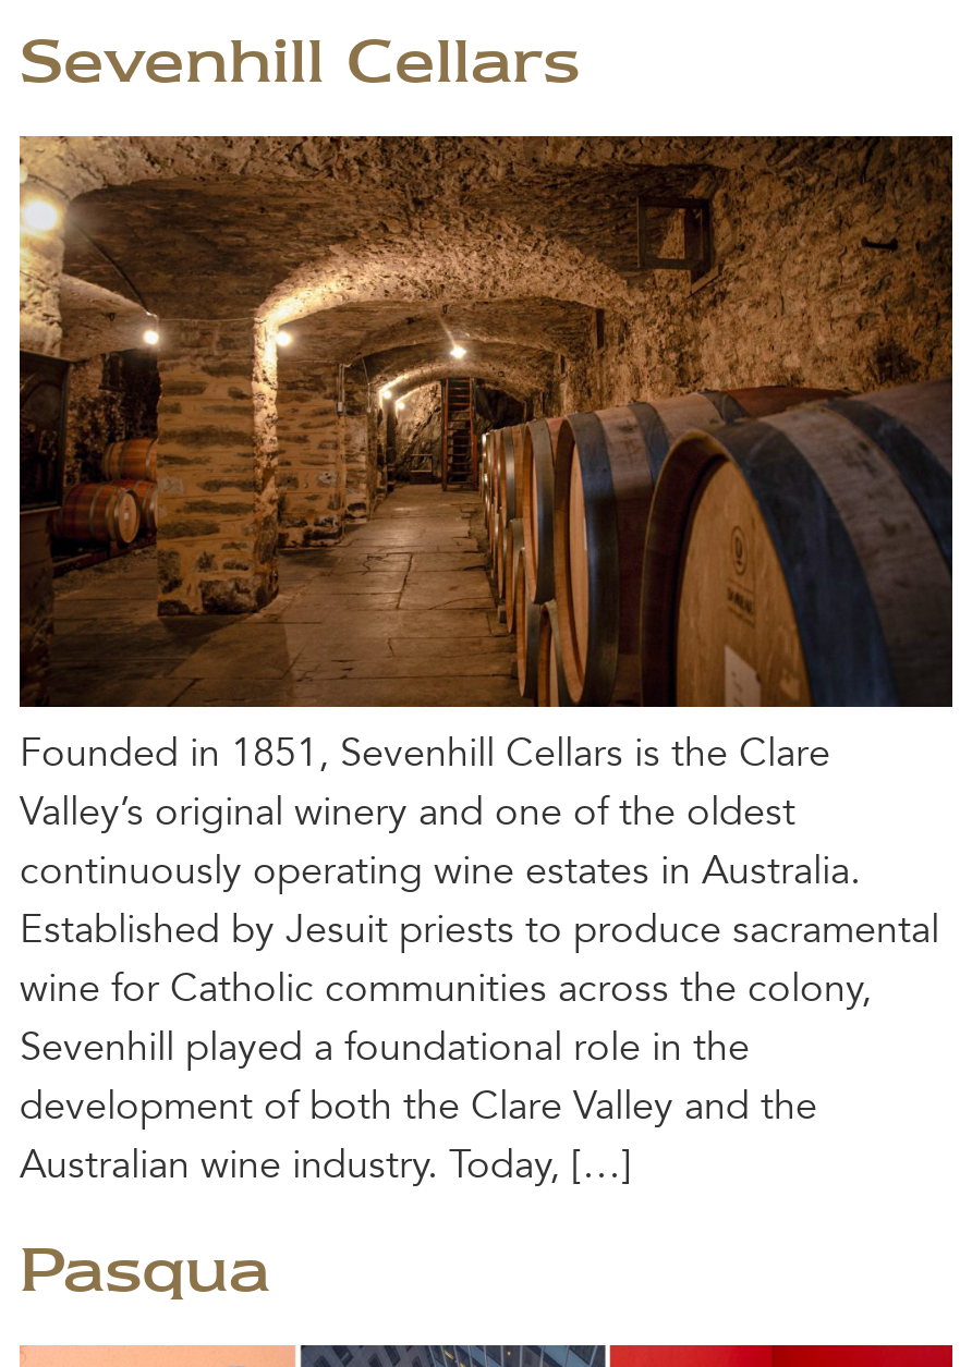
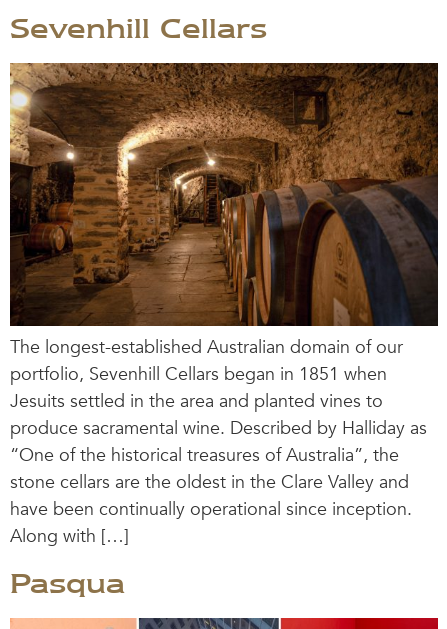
- Founded in 1851, Sevenhill Cellars is the Clare
- Valley’s original winery and one of the oldest
- continuously operating wine estates in Australia.
- Established by Jesuit priests to produce sacramental
- wine for Catholic communities across the colony,
- Sevenhill played a foundational role in the
- development of both the Clare Valley and the
- Australian wine industry. Today, […]
+ The longest-established Australian domain of our
+ portfolio, Sevenhill Cellars began in 1851 when
+ Jesuits settled in the area and planted vines to
+ produce sacramental wine. Described by Halliday as
+ “One of the historical treasures of Australia”, the
+ stone cellars are the oldest in the Clare Valley and
+ have been continually operational since inception.
+ Along with […]
